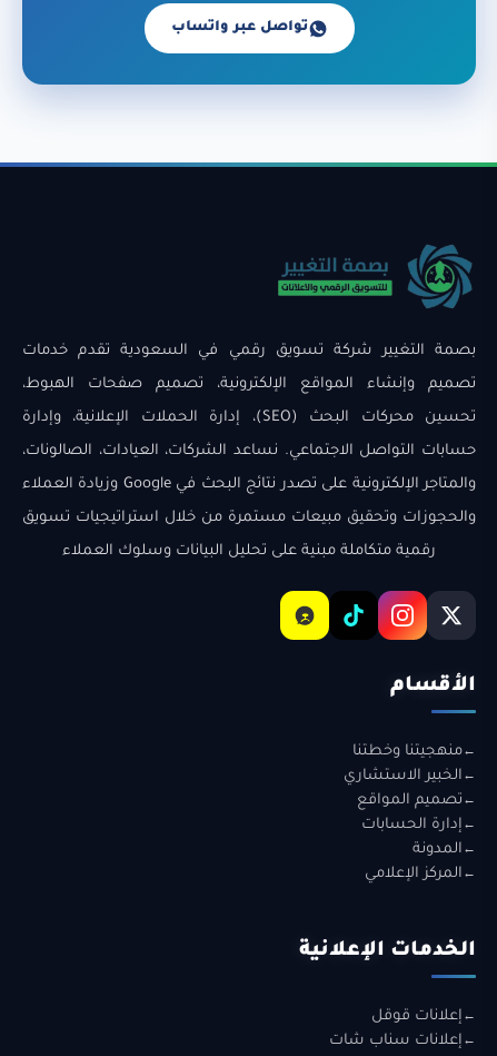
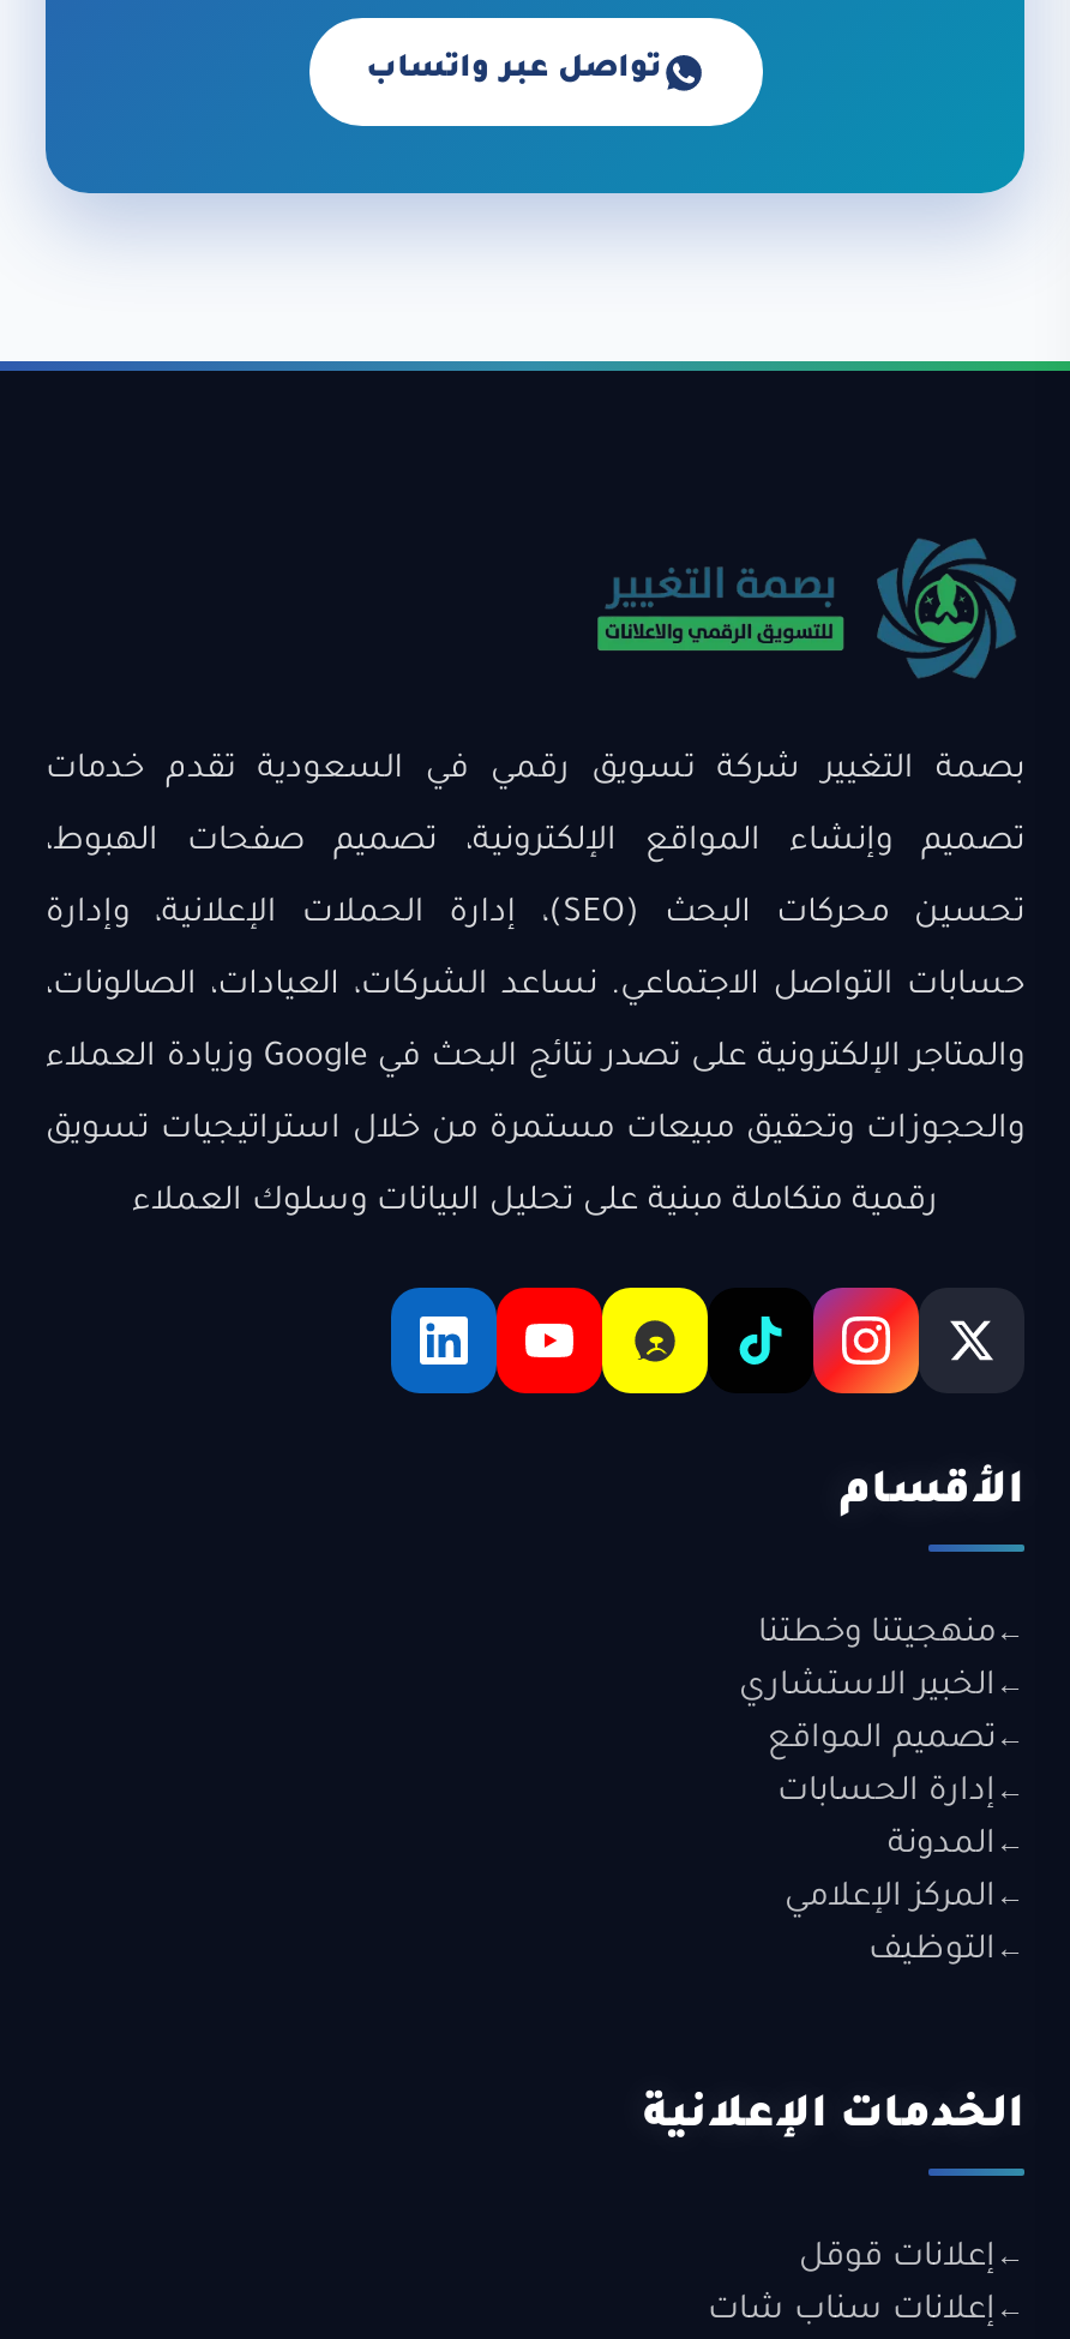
+ [image]

+ التوظيف
